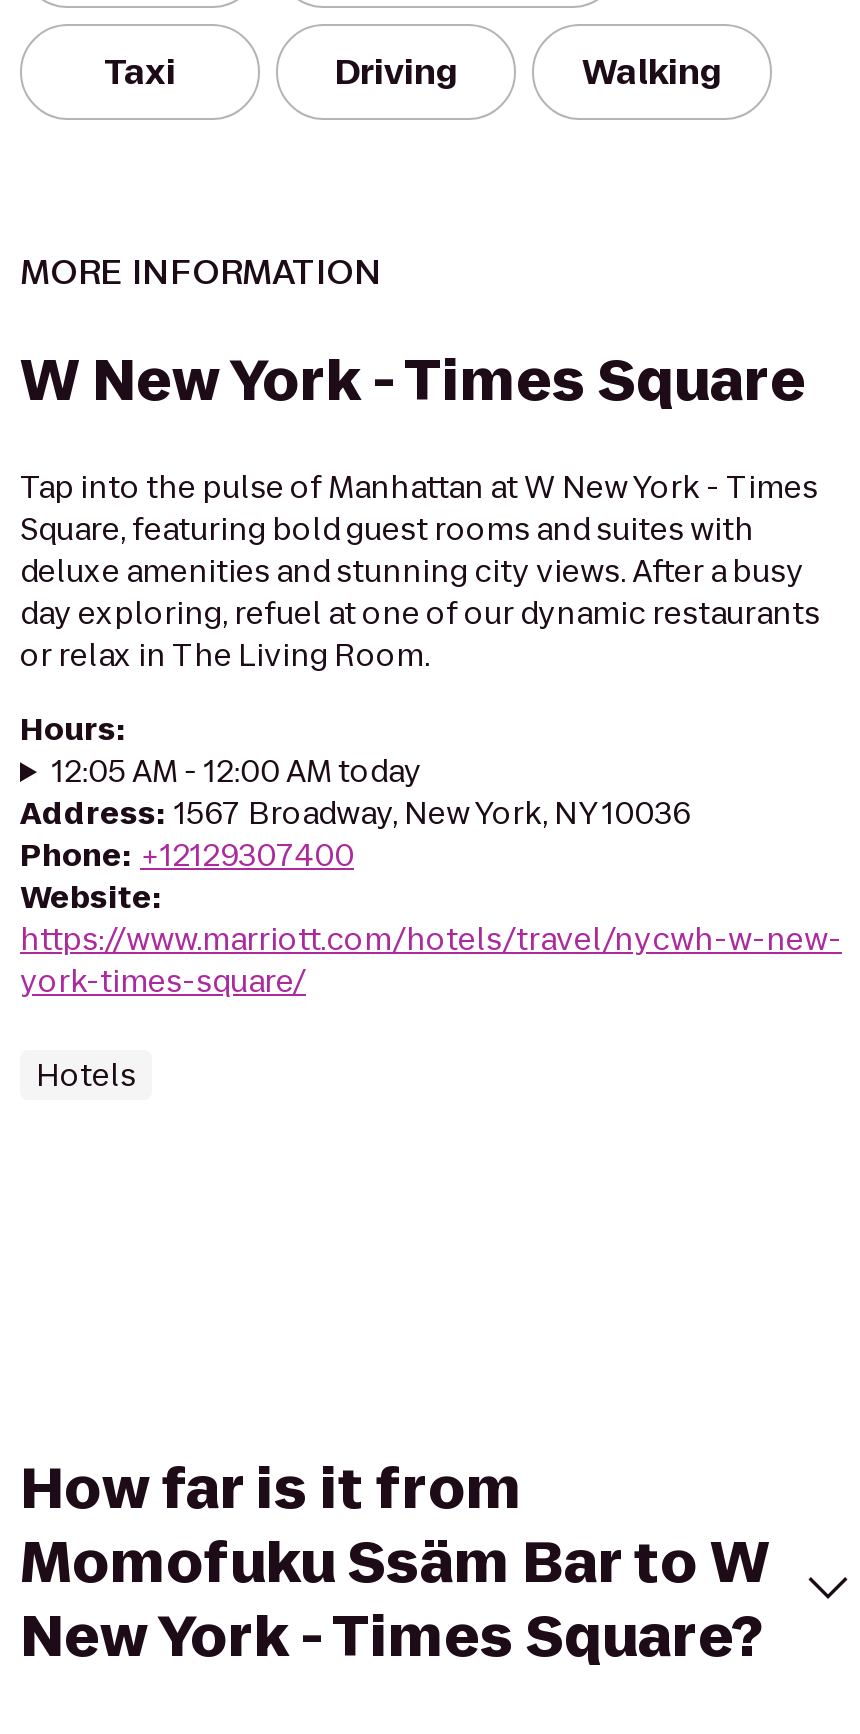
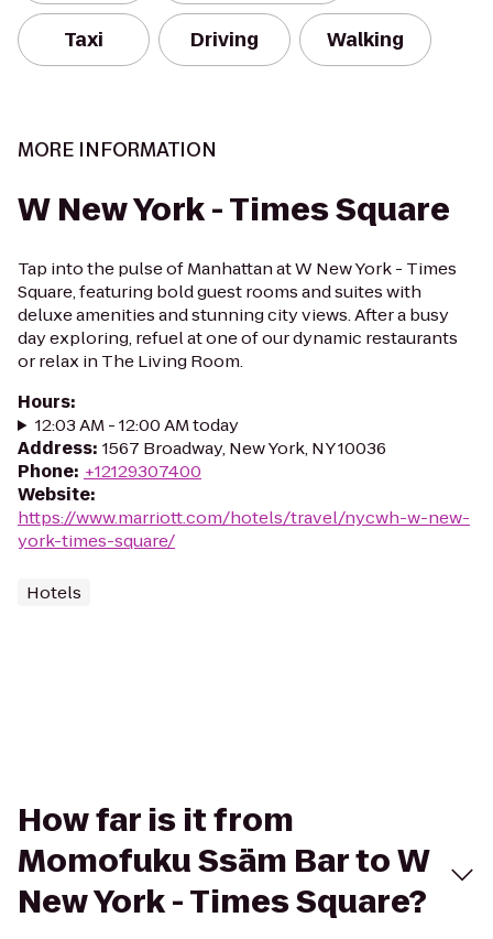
- 12:05 AM - 12:00 AM today
+ 12:03 AM - 12:00 AM today
